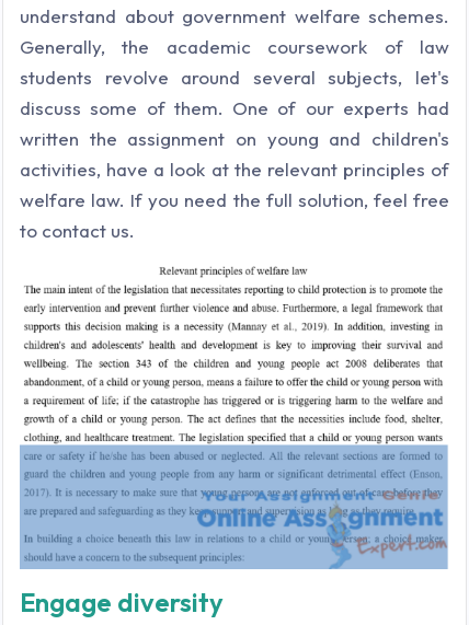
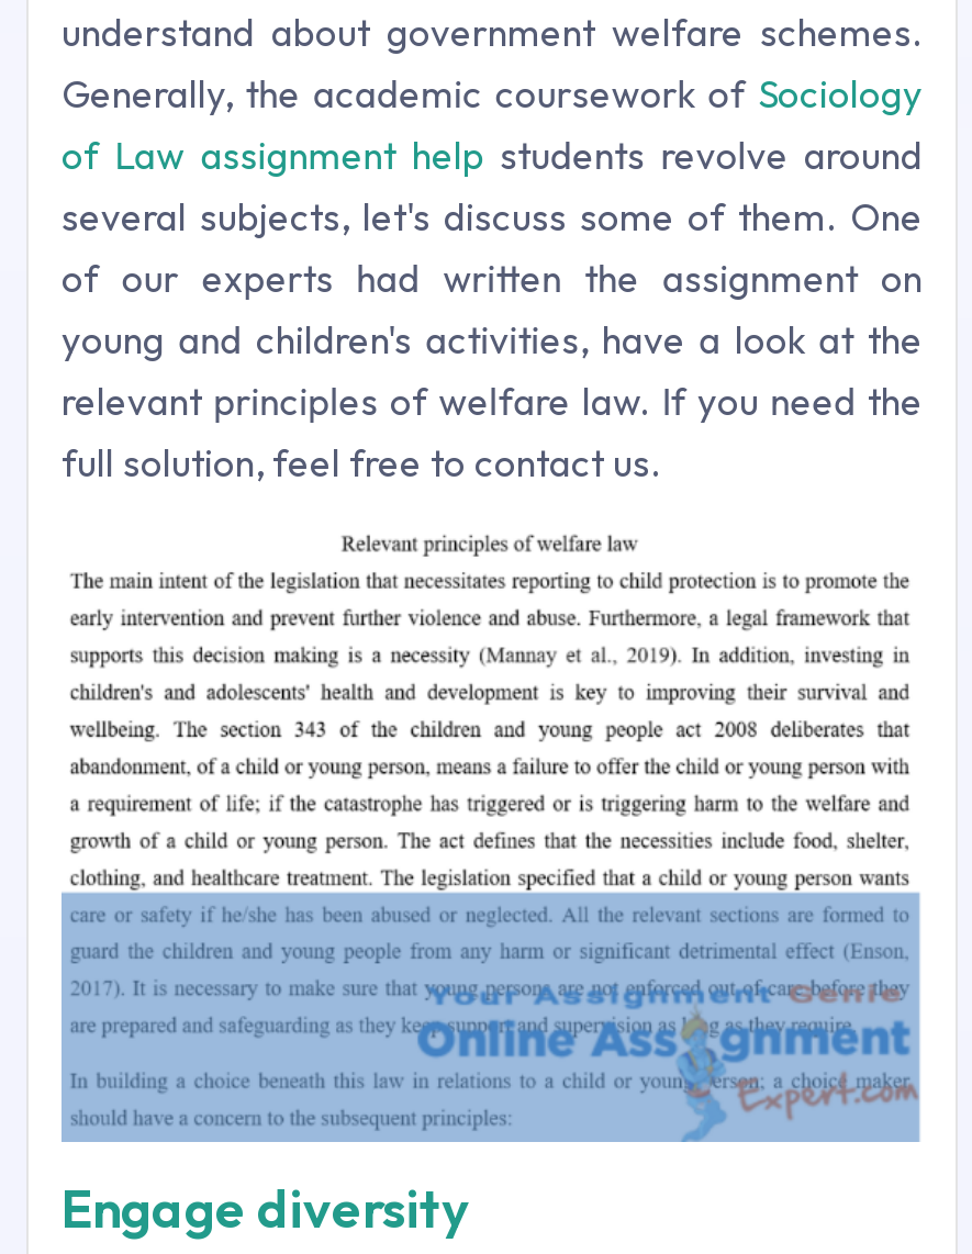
- Generally, the academic coursework of law
- students revolve around several subjects, let's
- discuss some of them. One of our experts had
- written the assignment on young and children's
- activities, have a look at the relevant principles of
- welfare law. If you need the full solution, feel free
- to contact us.
+ Generally, the academic coursework of Sociology
+ of Law assignment help students revolve around
+ several subjects, let's discuss some of them. One
+ of our experts had written the assignment on
+ young and children's activities, have a look at the
+ relevant principles of welfare law. If you need the
+ full solution, feel free to contact us.
